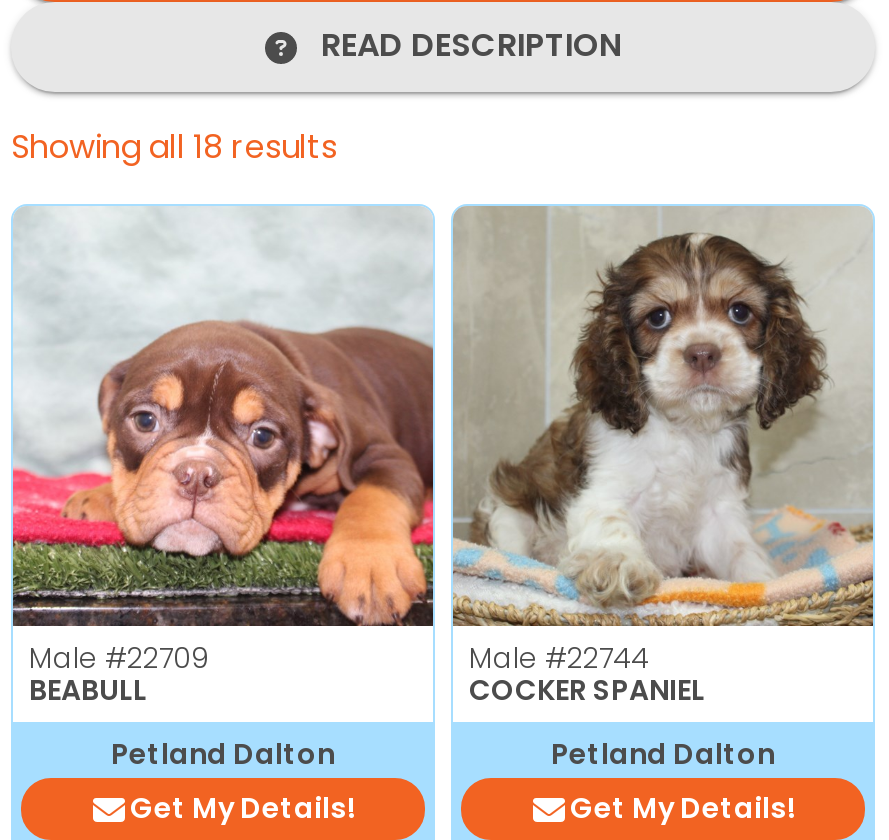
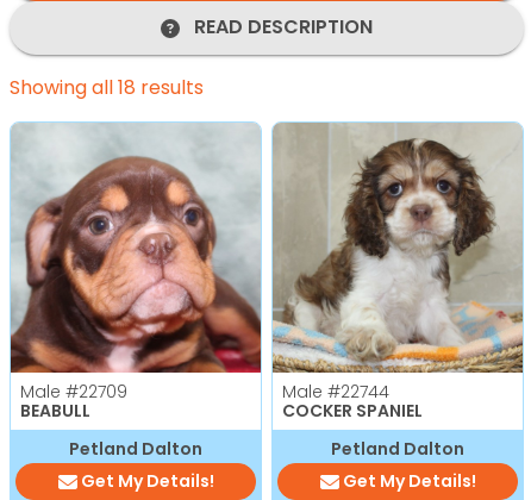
- [image]
+ [image]
